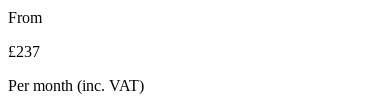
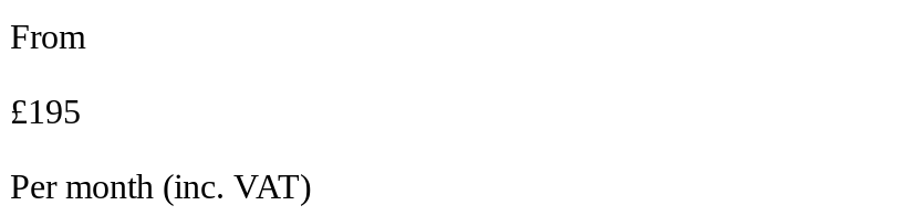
- £237
+ £195
